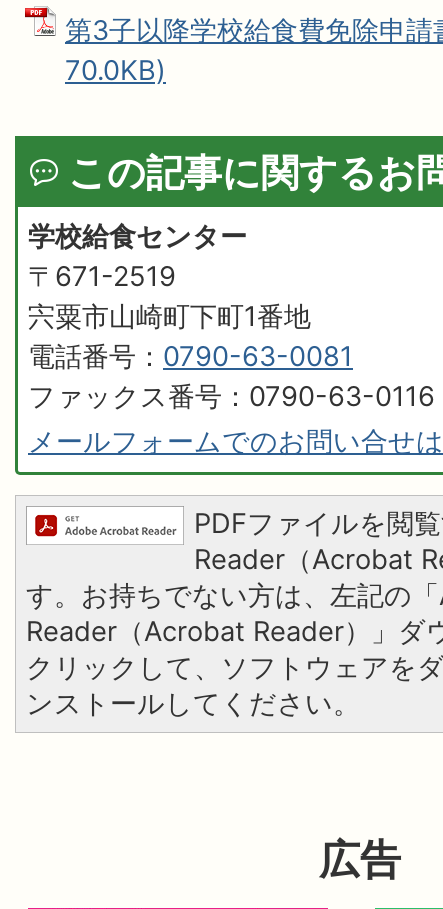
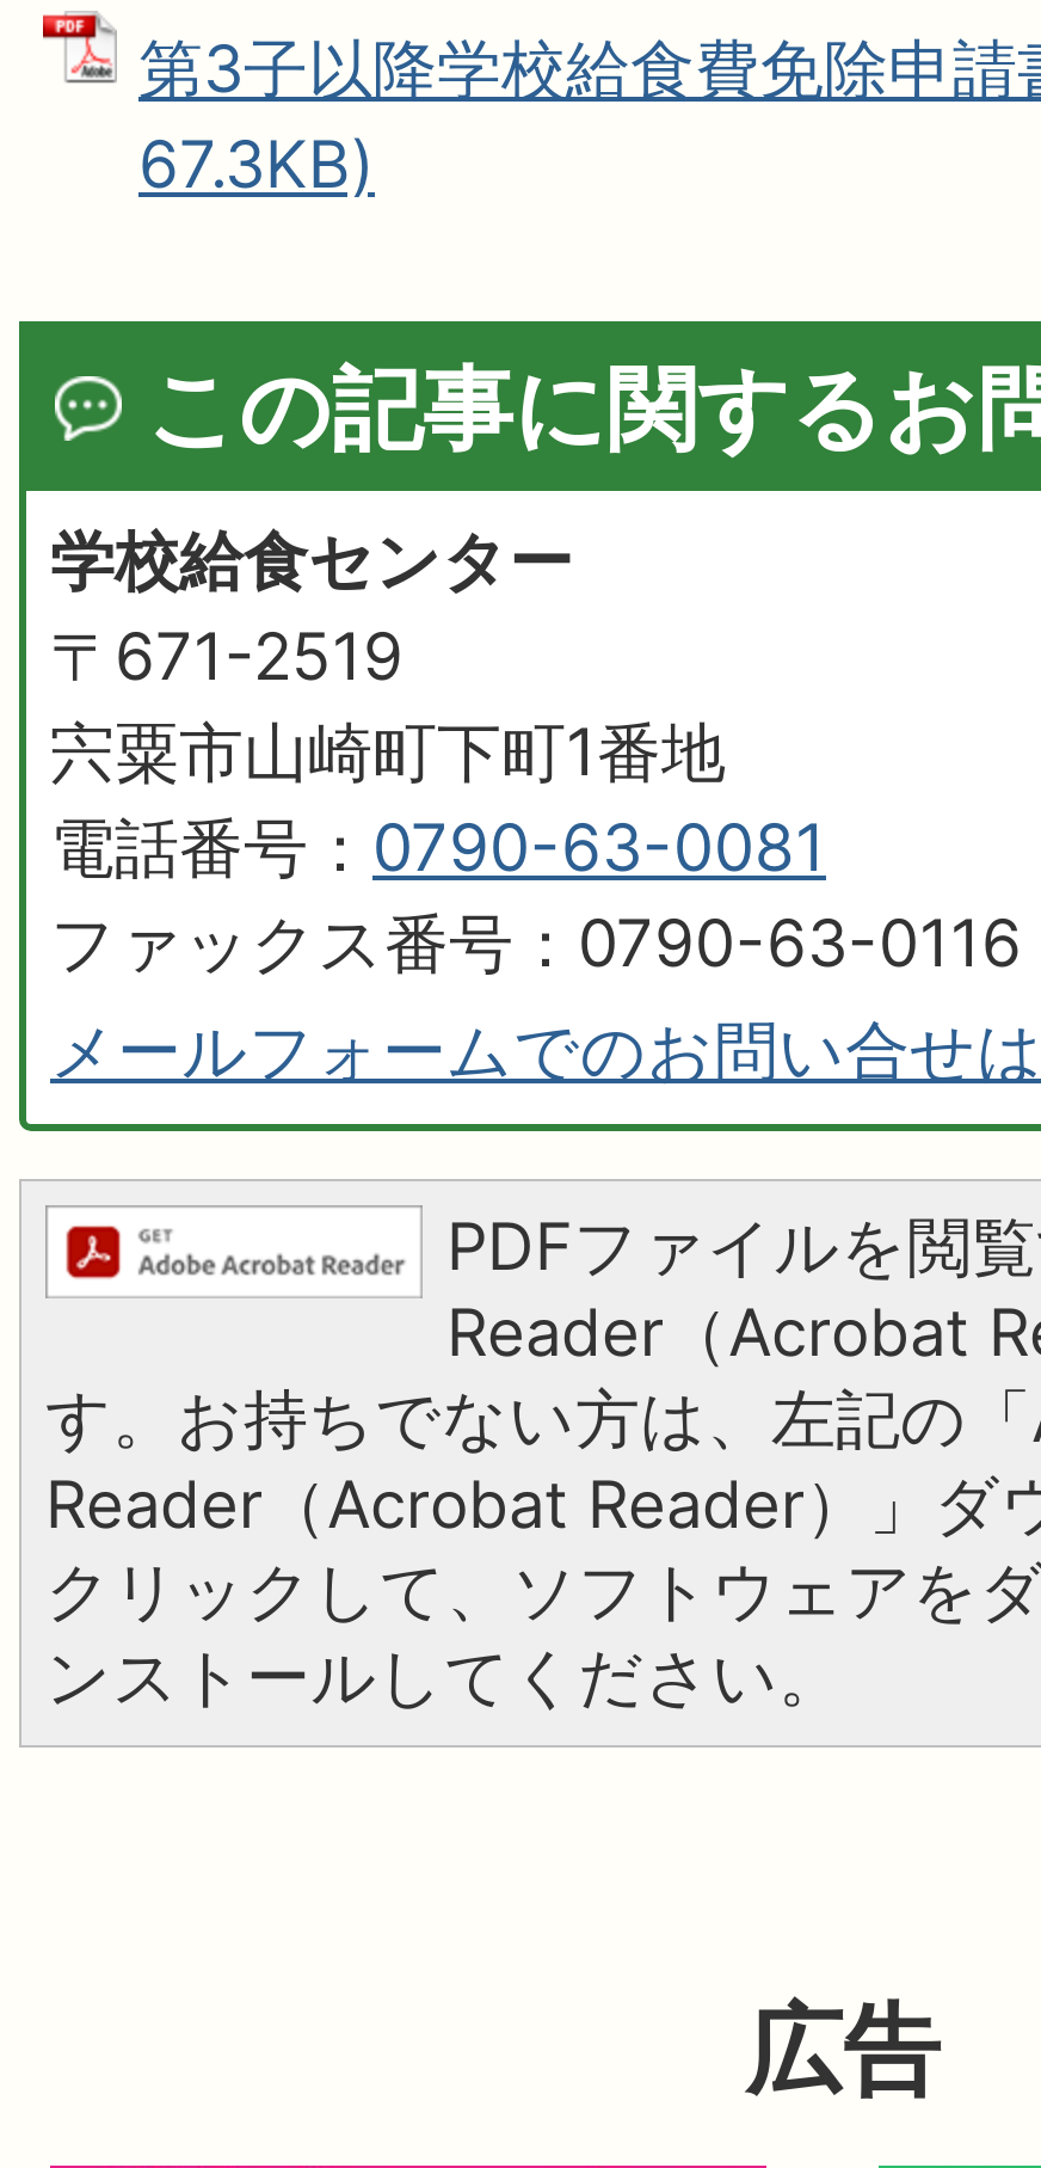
- 70.0KB)
+ 67.3KB)
